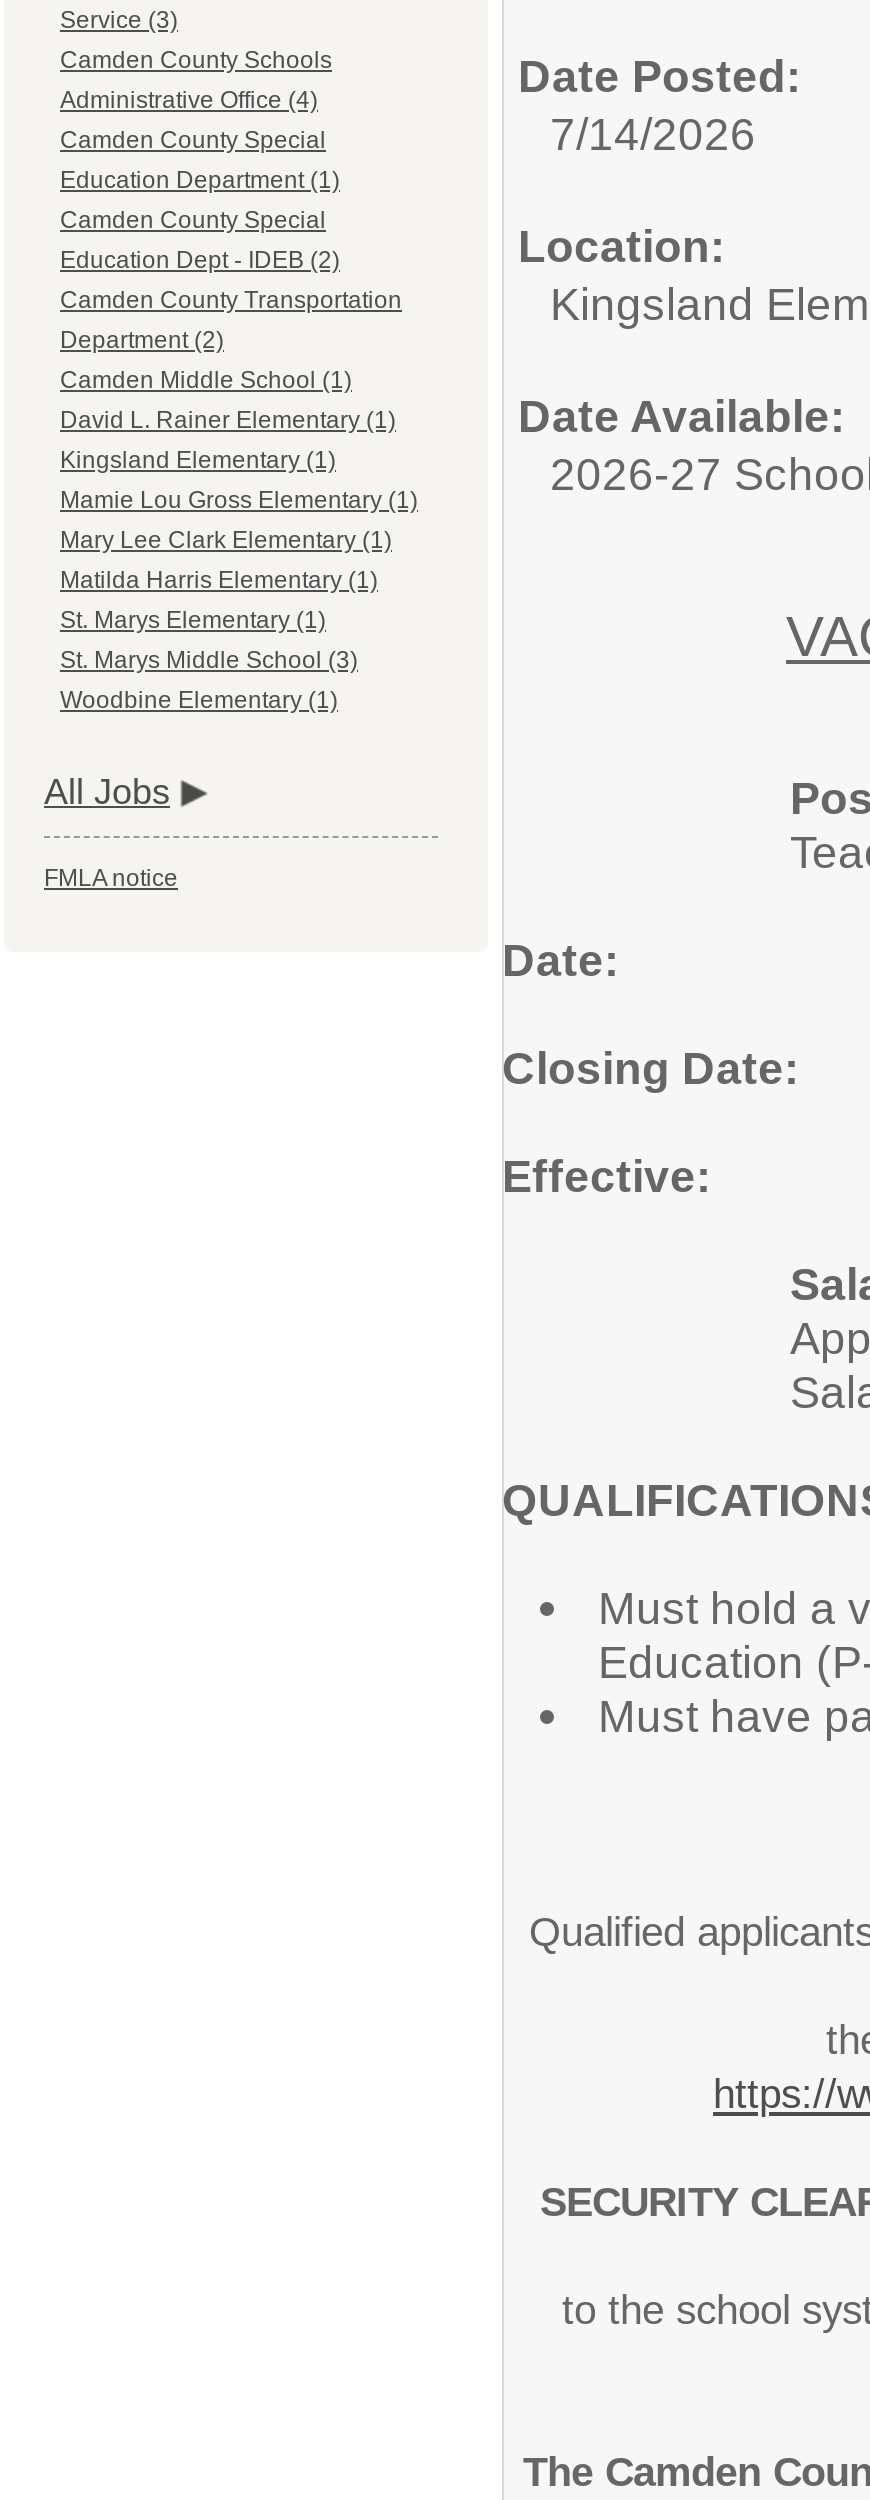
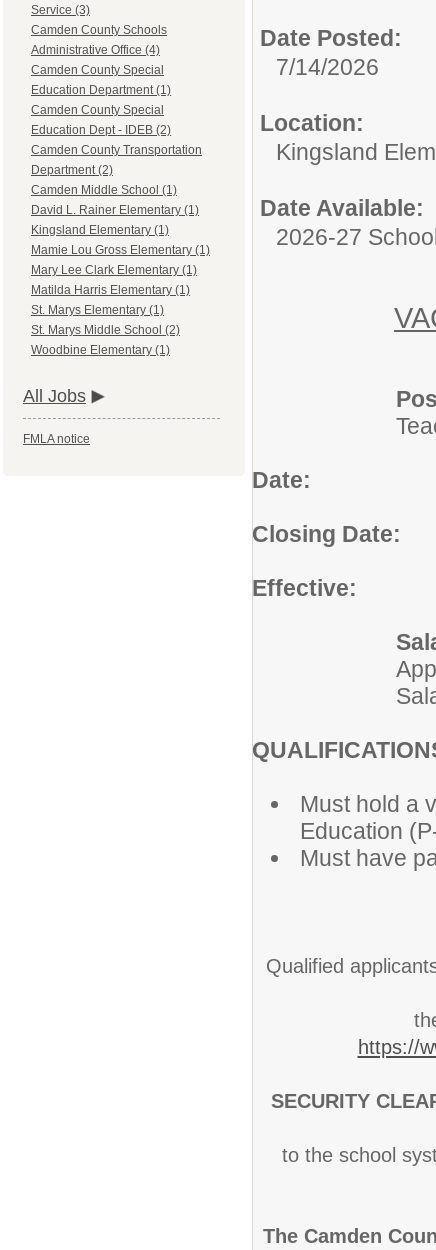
- St. Marys Middle School (3)
+ St. Marys Middle School (2)
